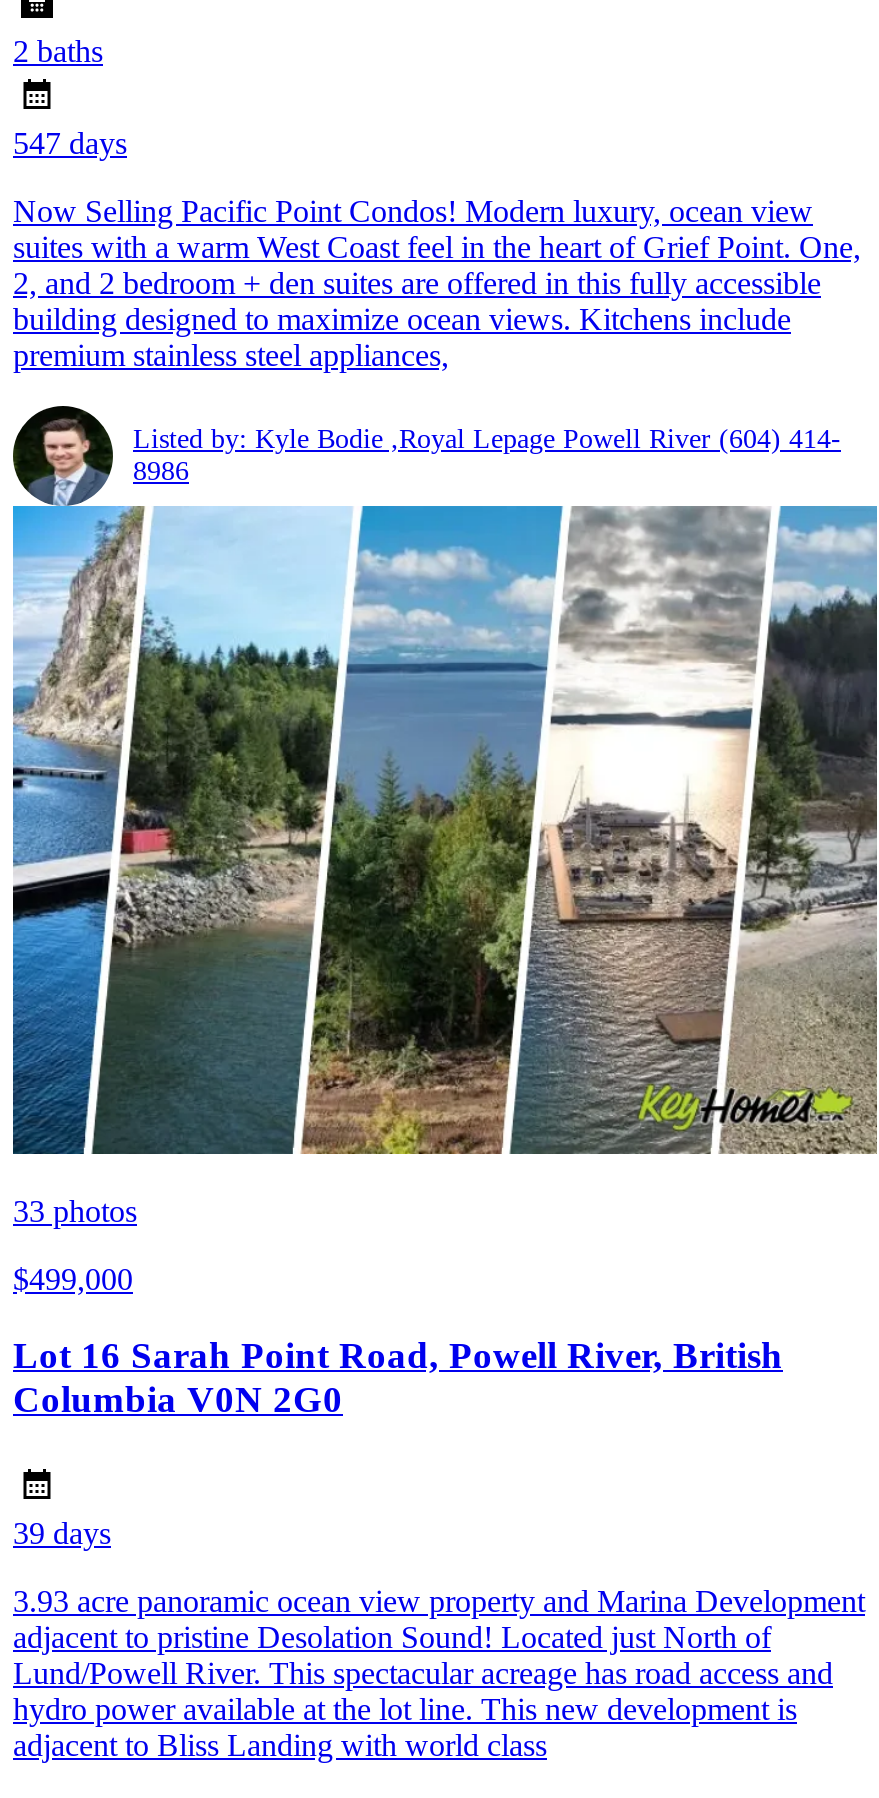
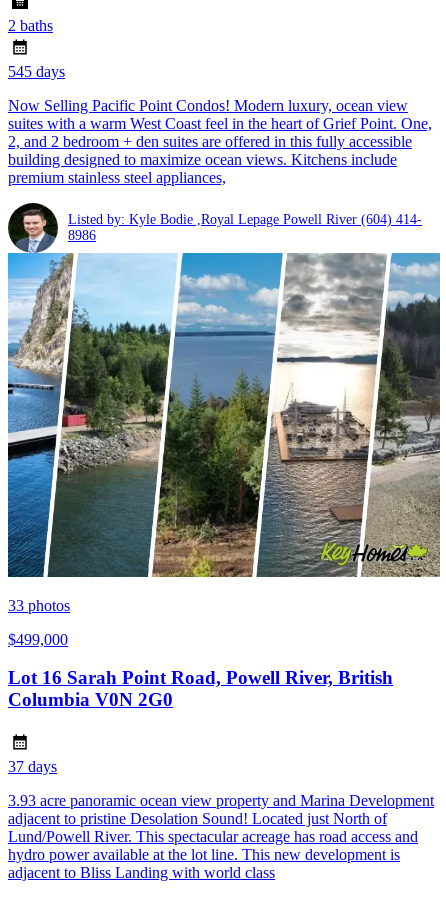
- 547 days
+ 545 days

- 39 days
+ 37 days
